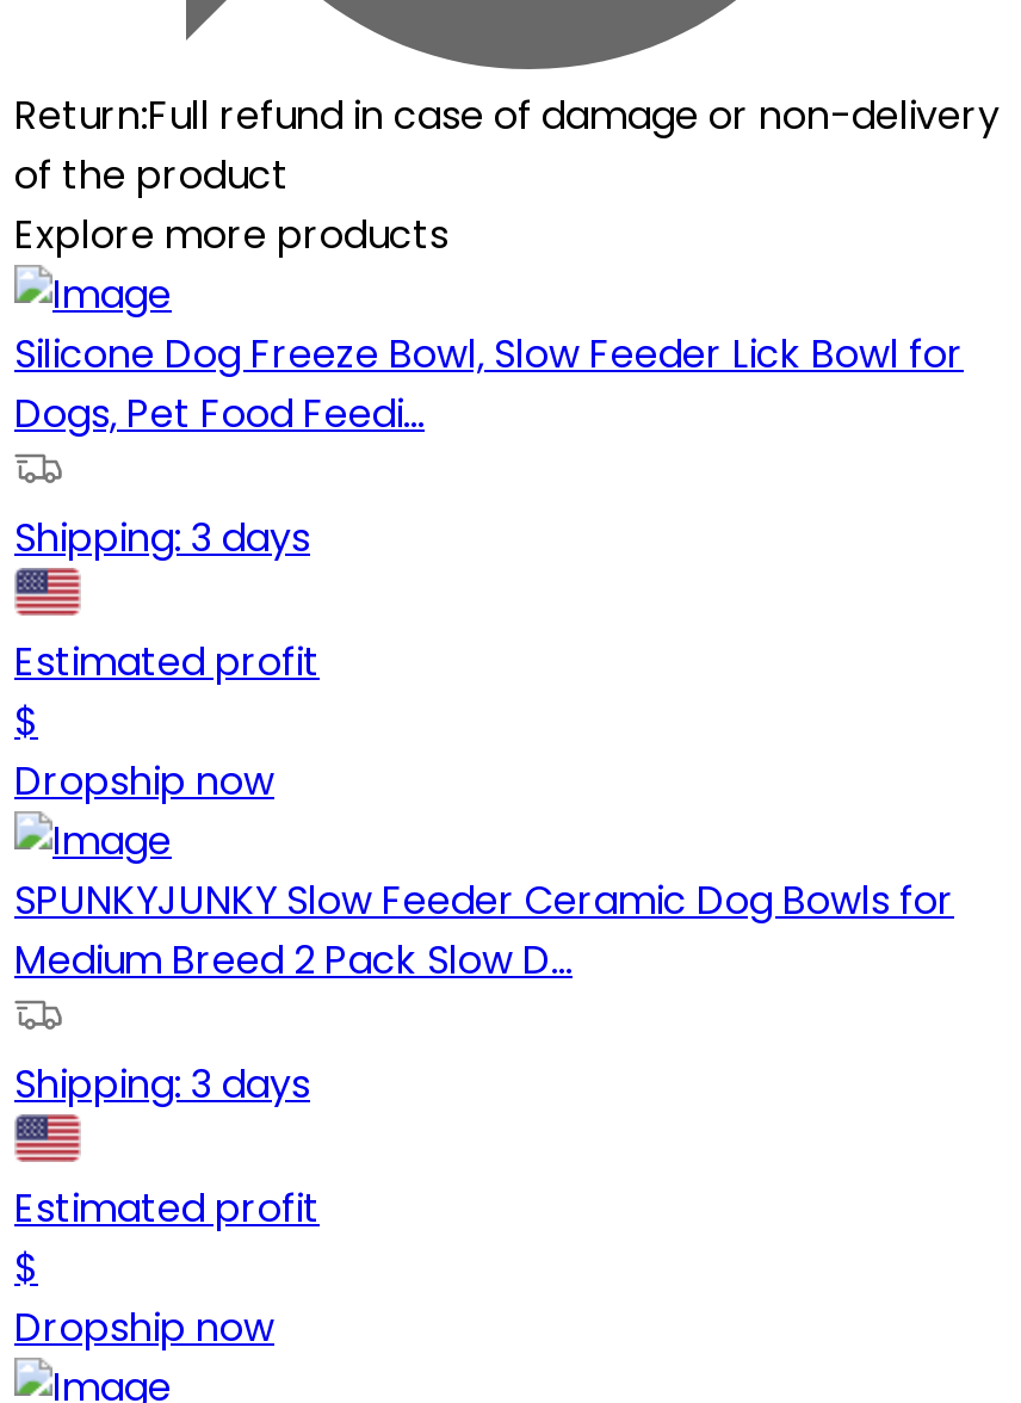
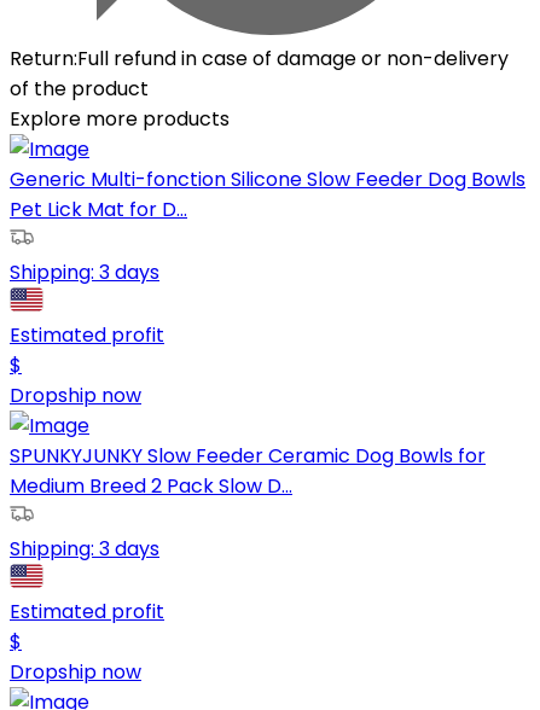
- Silicone Dog Freeze Bowl, Slow Feeder Lick Bowl for
- Dogs, Pet Food Feedi...
+ Generic Multi-fonction Silicone Slow Feeder Dog Bowls
+ Pet Lick Mat for D...
